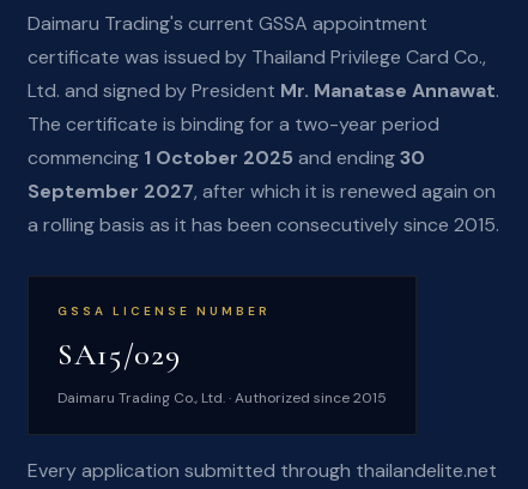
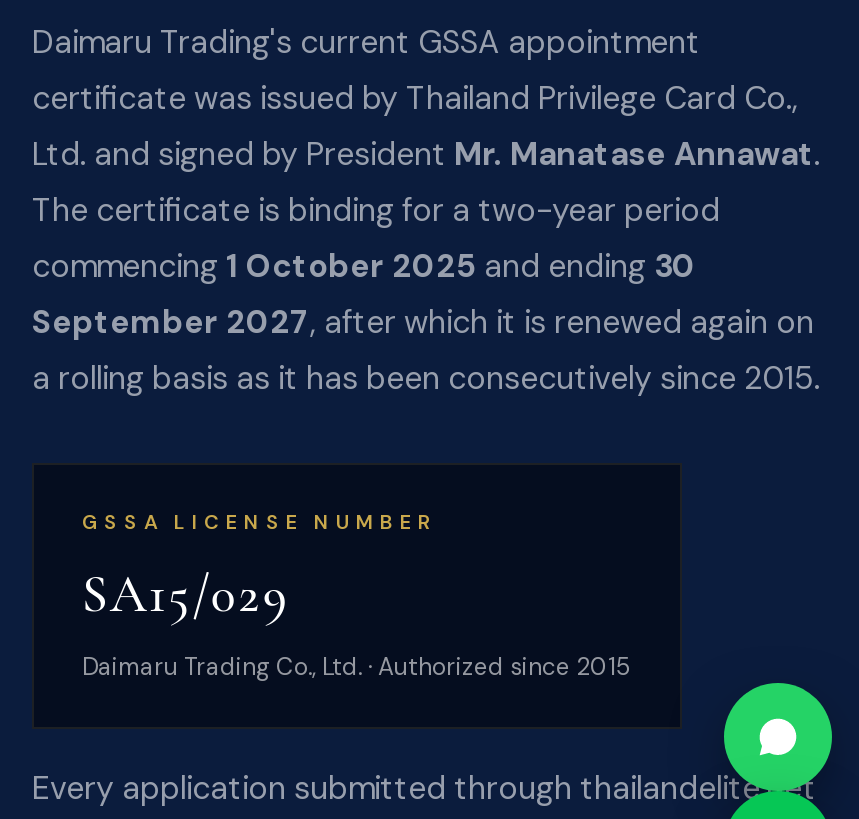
+ [image]
